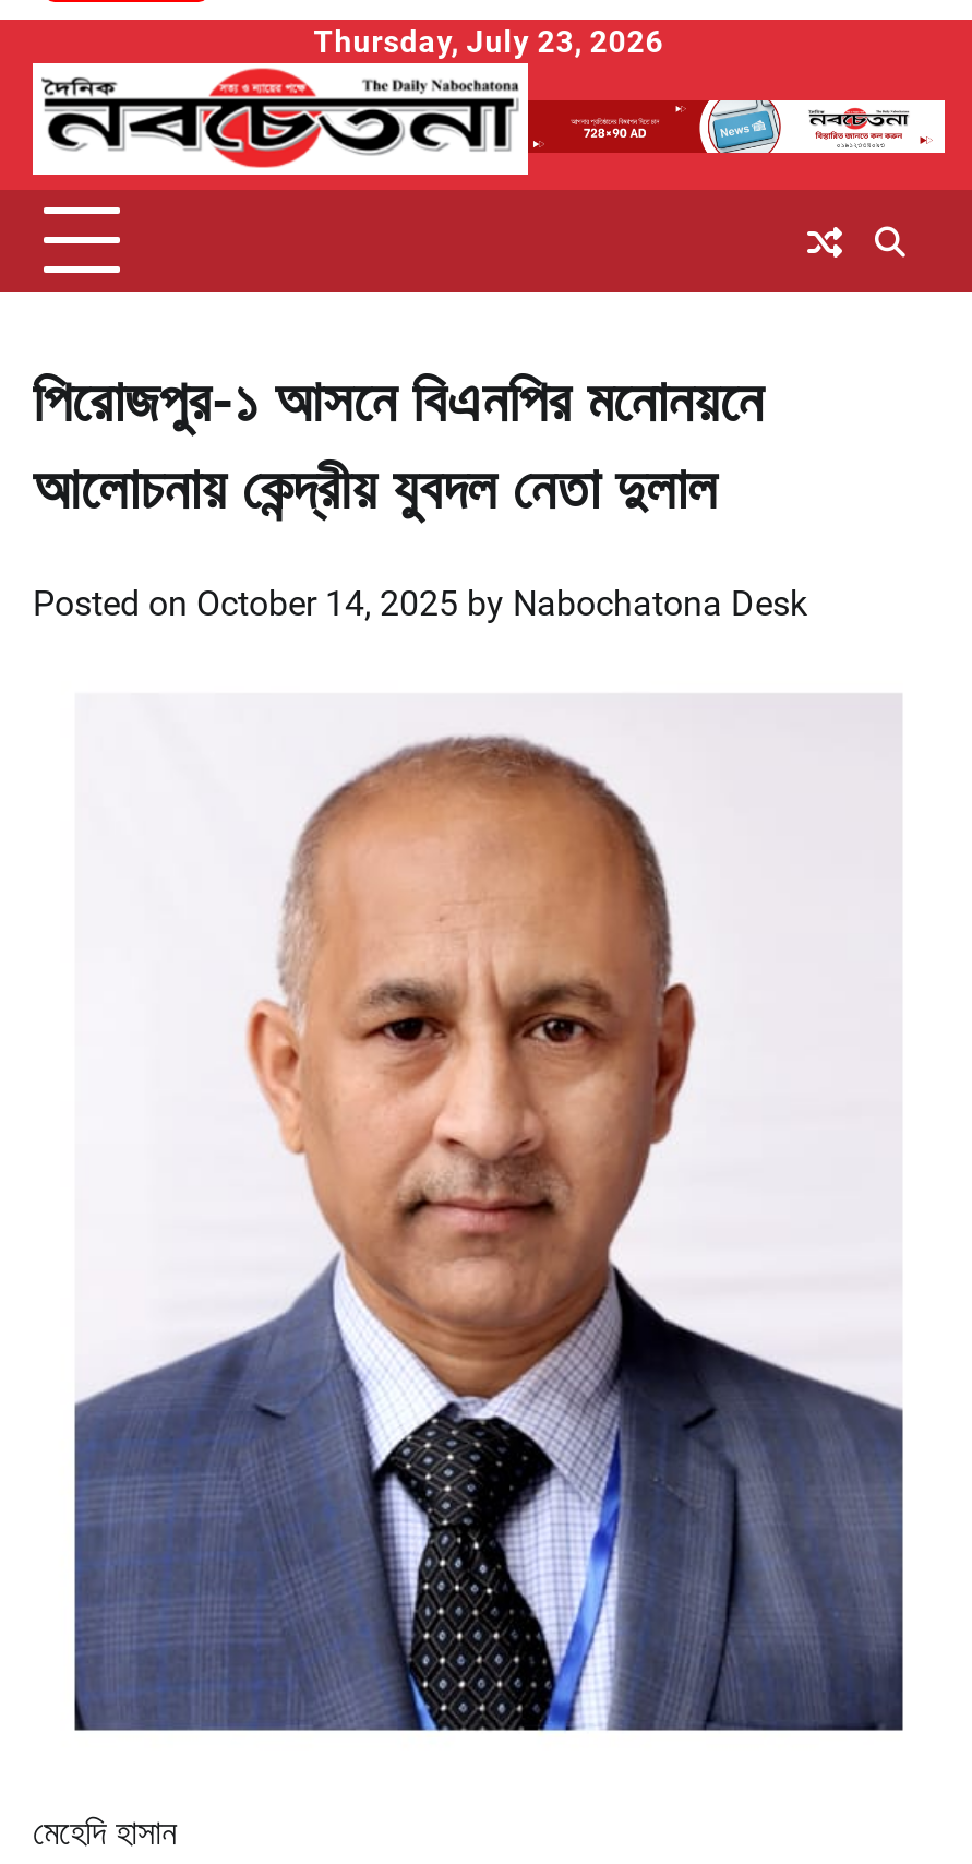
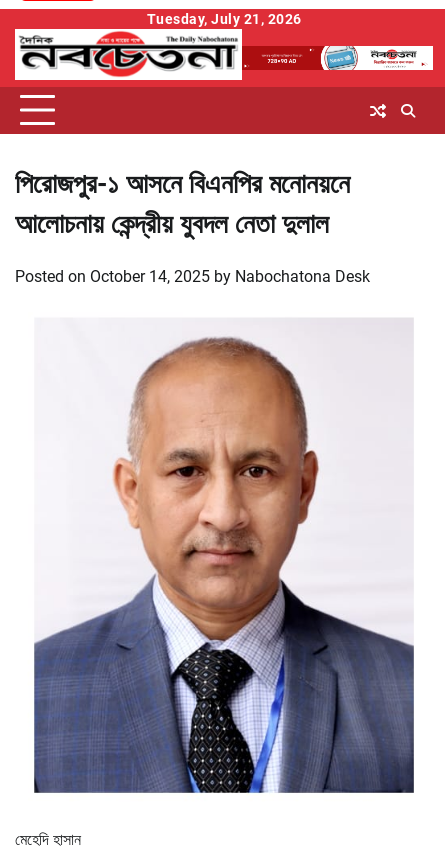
- Thursday, July 23, 2026
+ Tuesday, July 21, 2026
